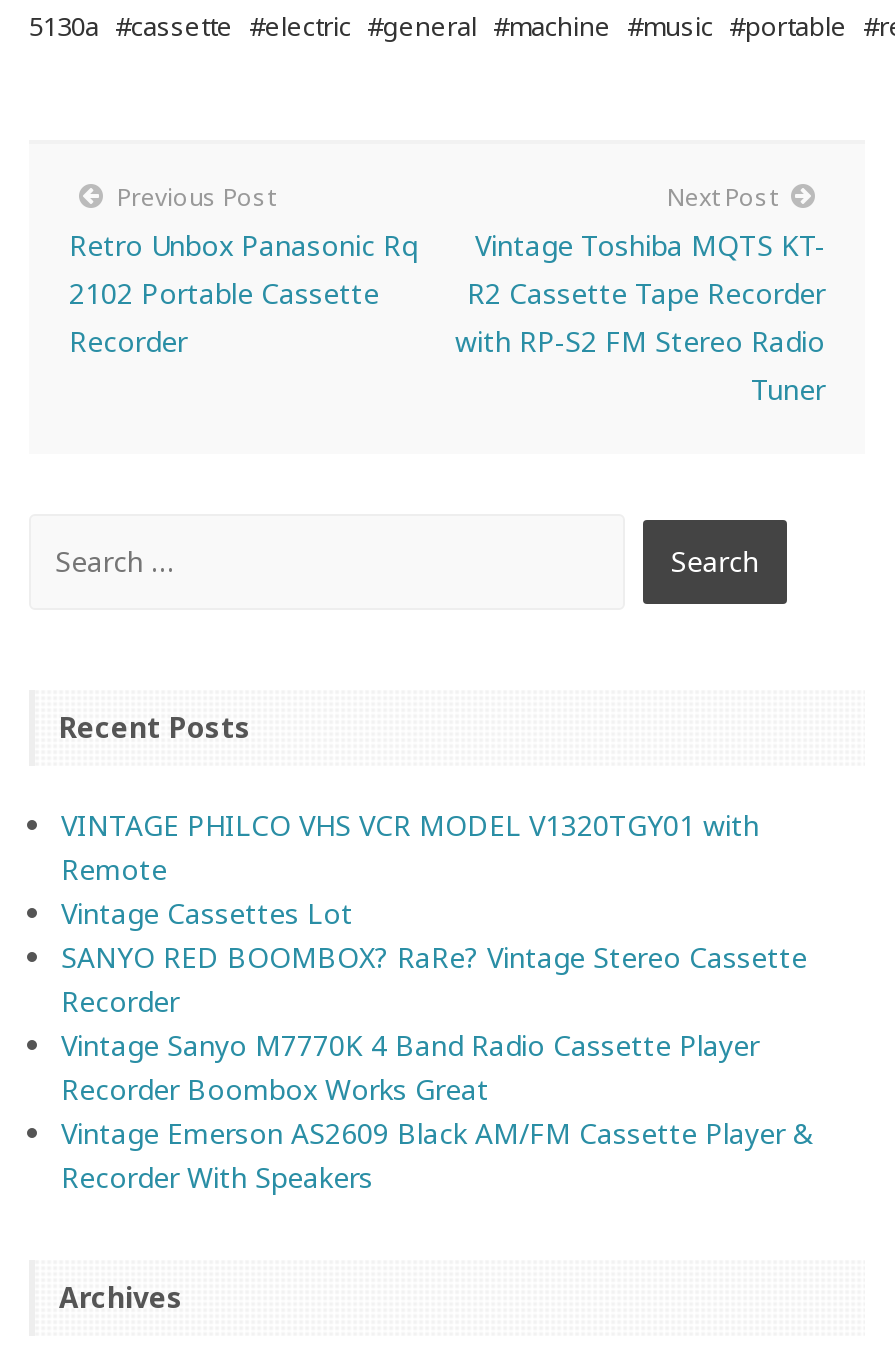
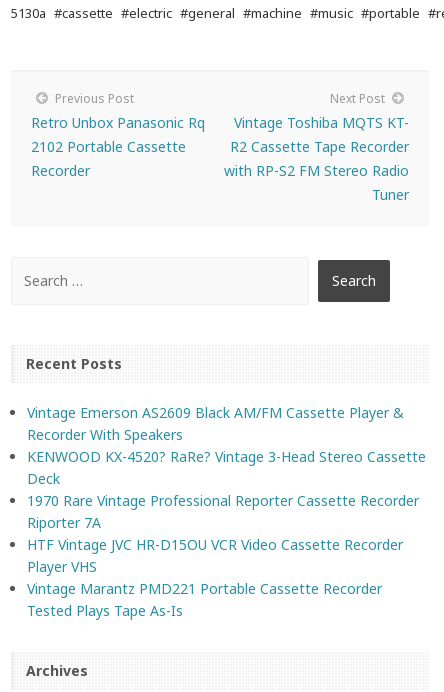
- VINTAGE PHILCO VHS VCR MODEL V1320TGY01 with
- Remote
- Vintage Cassettes Lot
- SANYO RED BOOMBOX? RaRe? Vintage Stereo Cassette
- Recorder
- Vintage Sanyo M7770K 4 Band Radio Cassette Player
- Recorder Boombox Works Great

moved up: Vintage Emerson AS2609 Black AM/FM Cassette Player & | Recorder With Speakers

+ KENWOOD KX-4520? RaRe? Vintage 3-Head Stereo Cassette
+ Deck
+ 1970 Rare Vintage Professional Reporter Cassette Recorder
+ Riporter 7A
+ HTF Vintage JVC HR-D15OU VCR Video Cassette Recorder
+ Player VHS
+ Vintage Marantz PMD221 Portable Cassette Recorder
+ Tested Plays Tape As-Is
